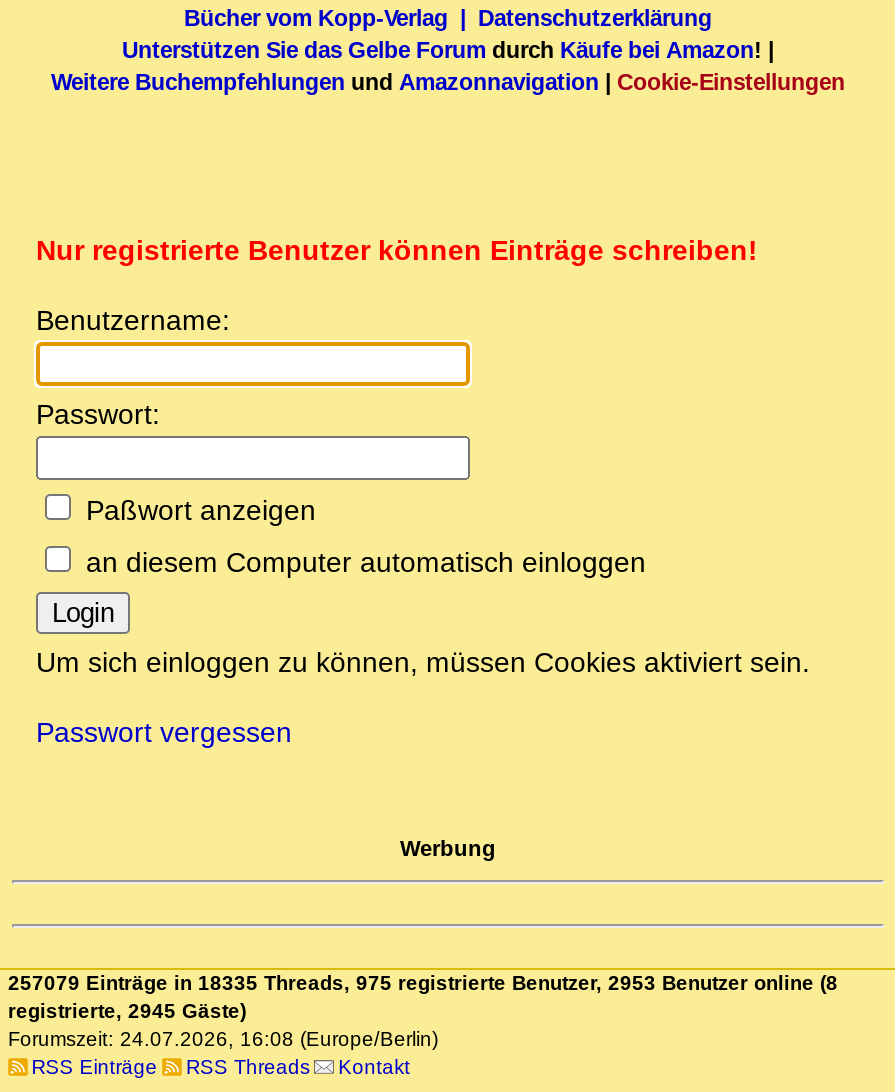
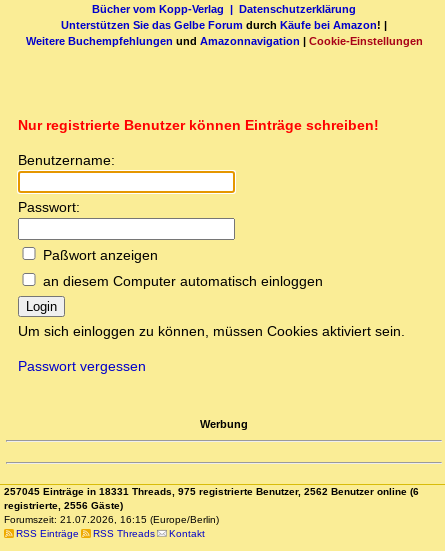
- 257079 Einträge in 18335 Threads, 975 registrierte Benutzer, 2953 Benutzer online (8
+ 257045 Einträge in 18331 Threads, 975 registrierte Benutzer, 2562 Benutzer online (6

- registrierte, 2945 Gäste)
+ registrierte, 2556 Gäste)

- Forumszeit: 24.07.2026, 16:08 (Europe/Berlin)
+ Forumszeit: 21.07.2026, 16:15 (Europe/Berlin)
